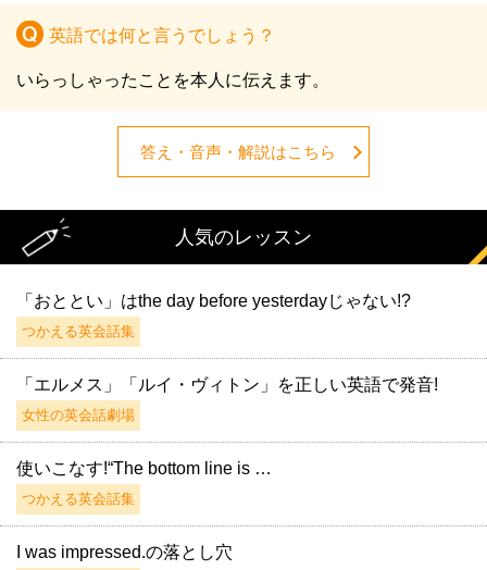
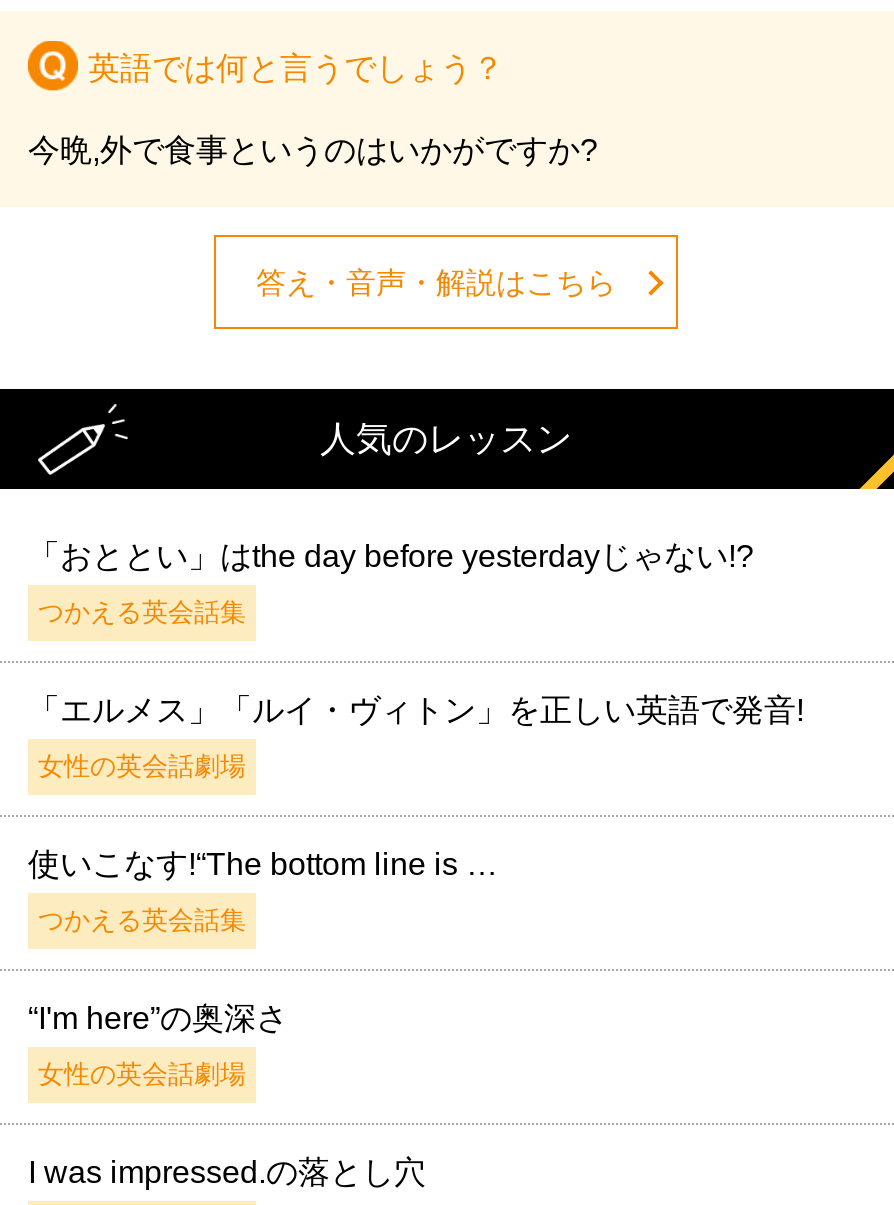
- いらっしゃったことを本人に伝えます。
+ 今晩,外で食事というのはいかがですか?

+ “I'm here”の奥深さ
+ 女性の英会話劇場
